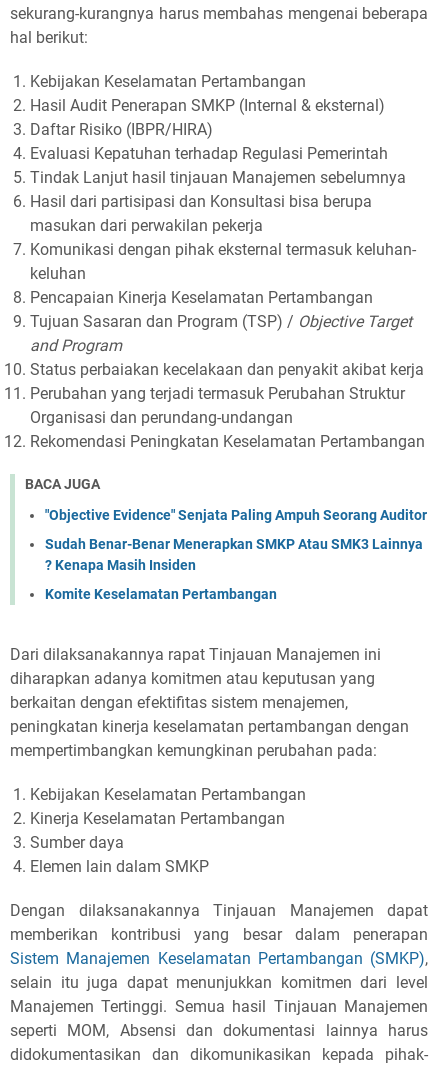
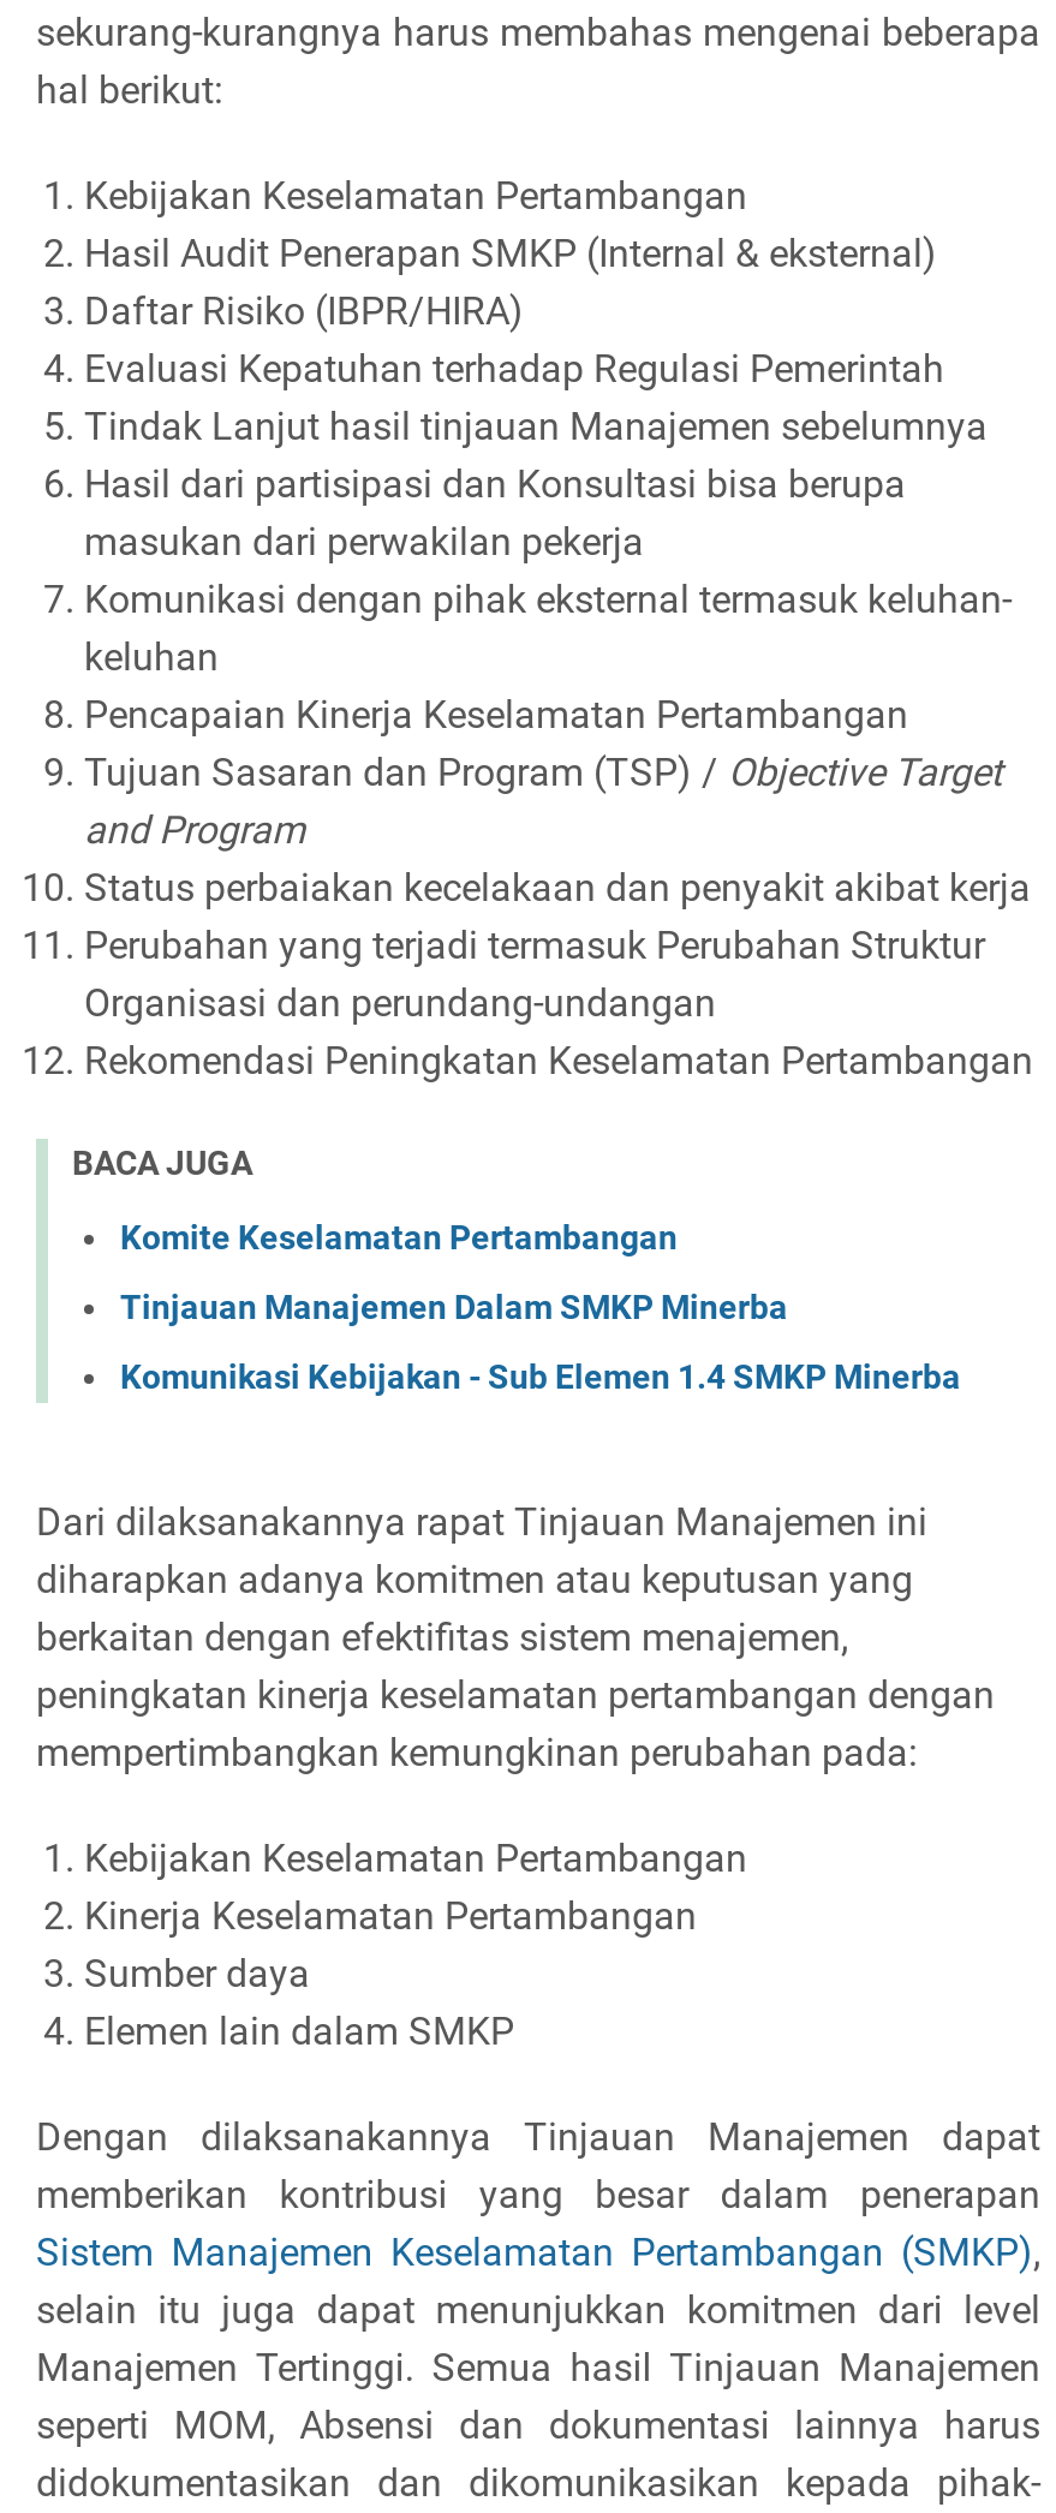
- "Objective Evidence" Senjata Paling Ampuh Seorang Auditor
- Sudah Benar-Benar Menerapkan SMKP Atau SMK3 Lainnya
- ? Kenapa Masih Insiden

moved up: Komite Keselamatan Pertambangan

+ Tinjauan Manajemen Dalam SMKP Minerba
+ Komunikasi Kebijakan - Sub Elemen 1.4 SMKP Minerba
